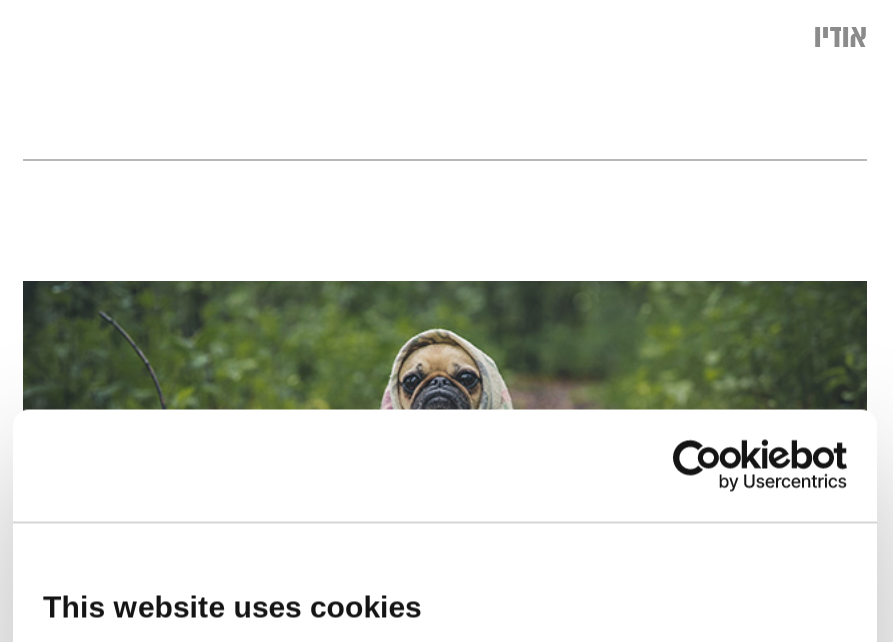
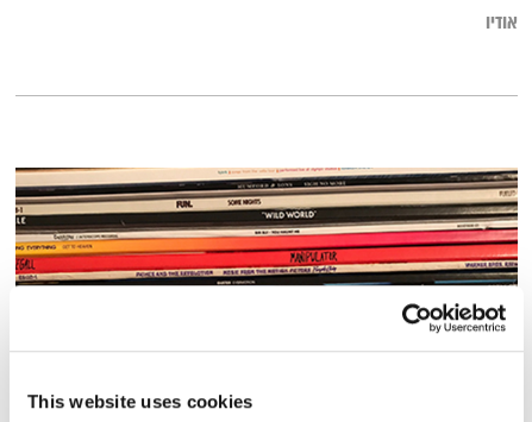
- [image]
+ [image]
